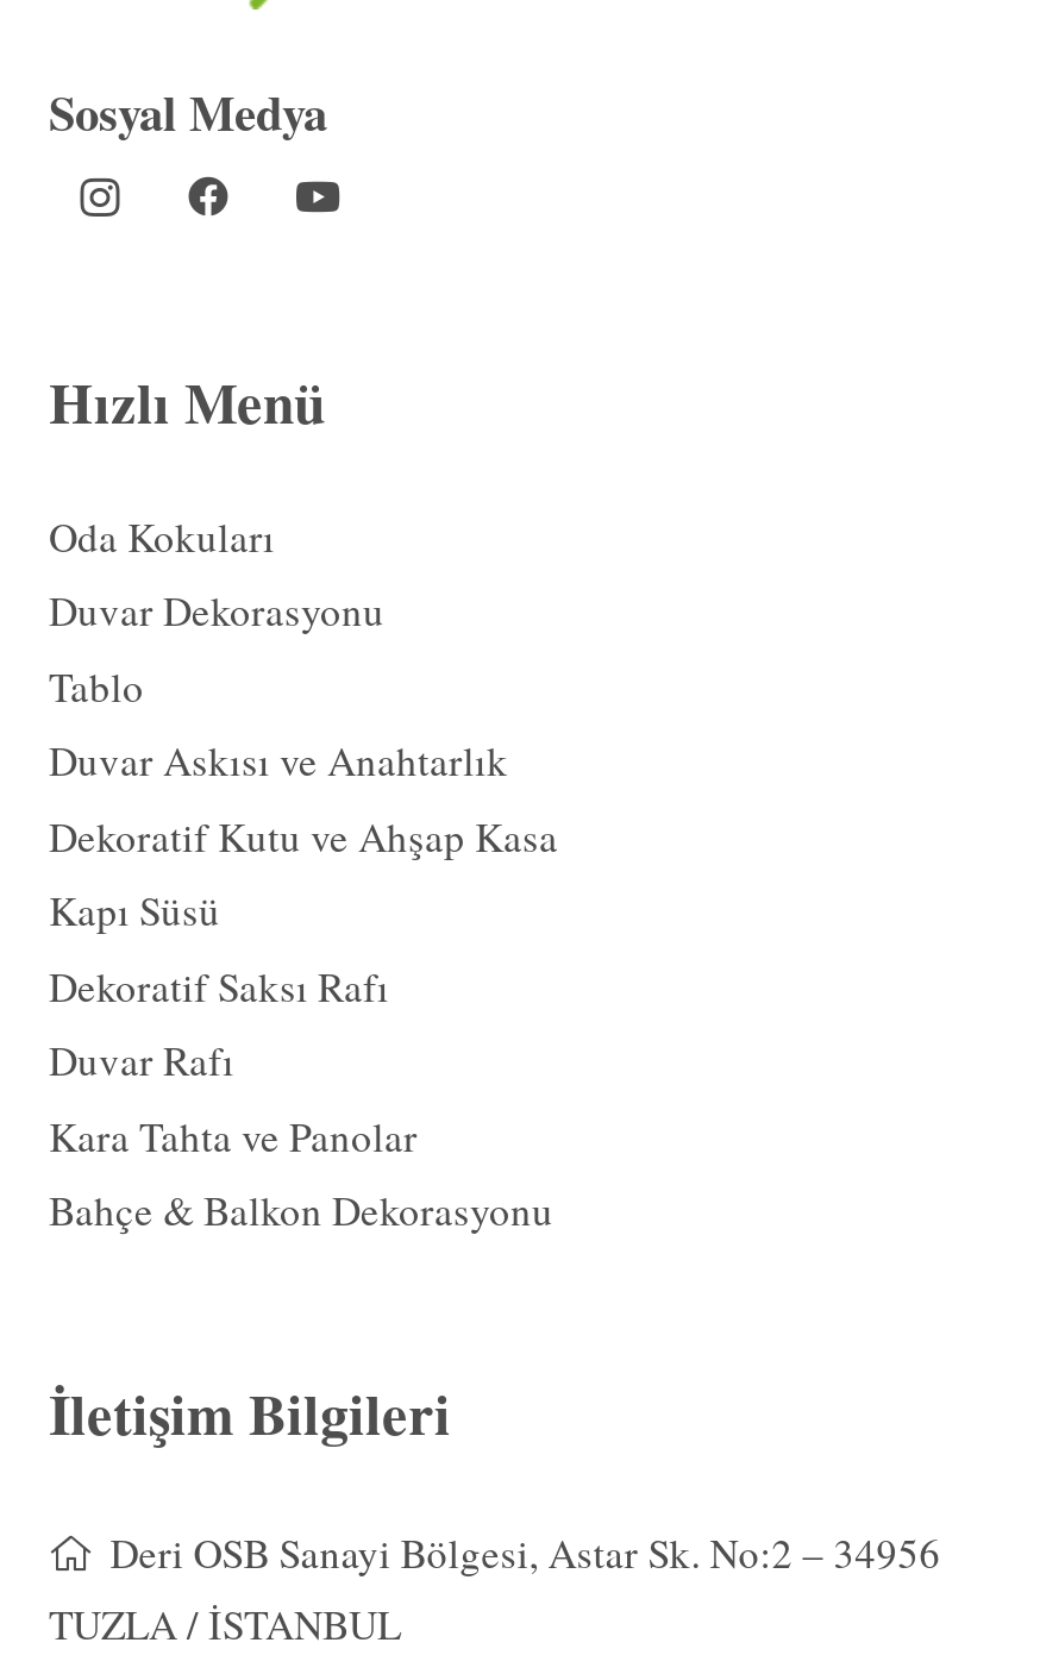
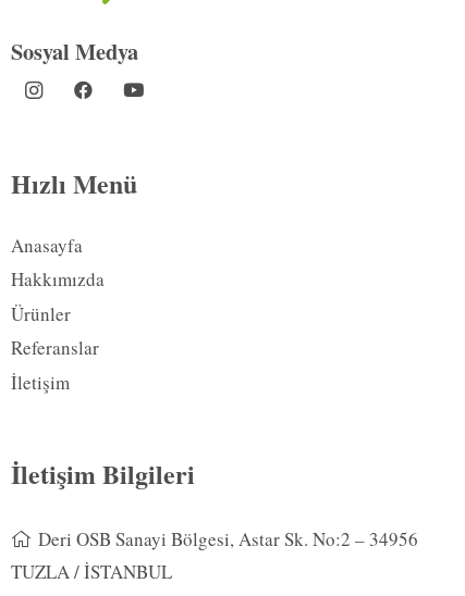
- Oda Kokuları
- Duvar Dekorasyonu
- Tablo
- Duvar Askısı ve Anahtarlık
- Dekoratif Kutu ve Ahşap Kasa
- Kapı Süsü
- Dekoratif Saksı Rafı
- Duvar Rafı
- Kara Tahta ve Panolar
- Bahçe & Balkon Dekorasyonu
+ Anasayfa
+ Hakkımızda
+ Ürünler
+ Referanslar
+ İletişim
